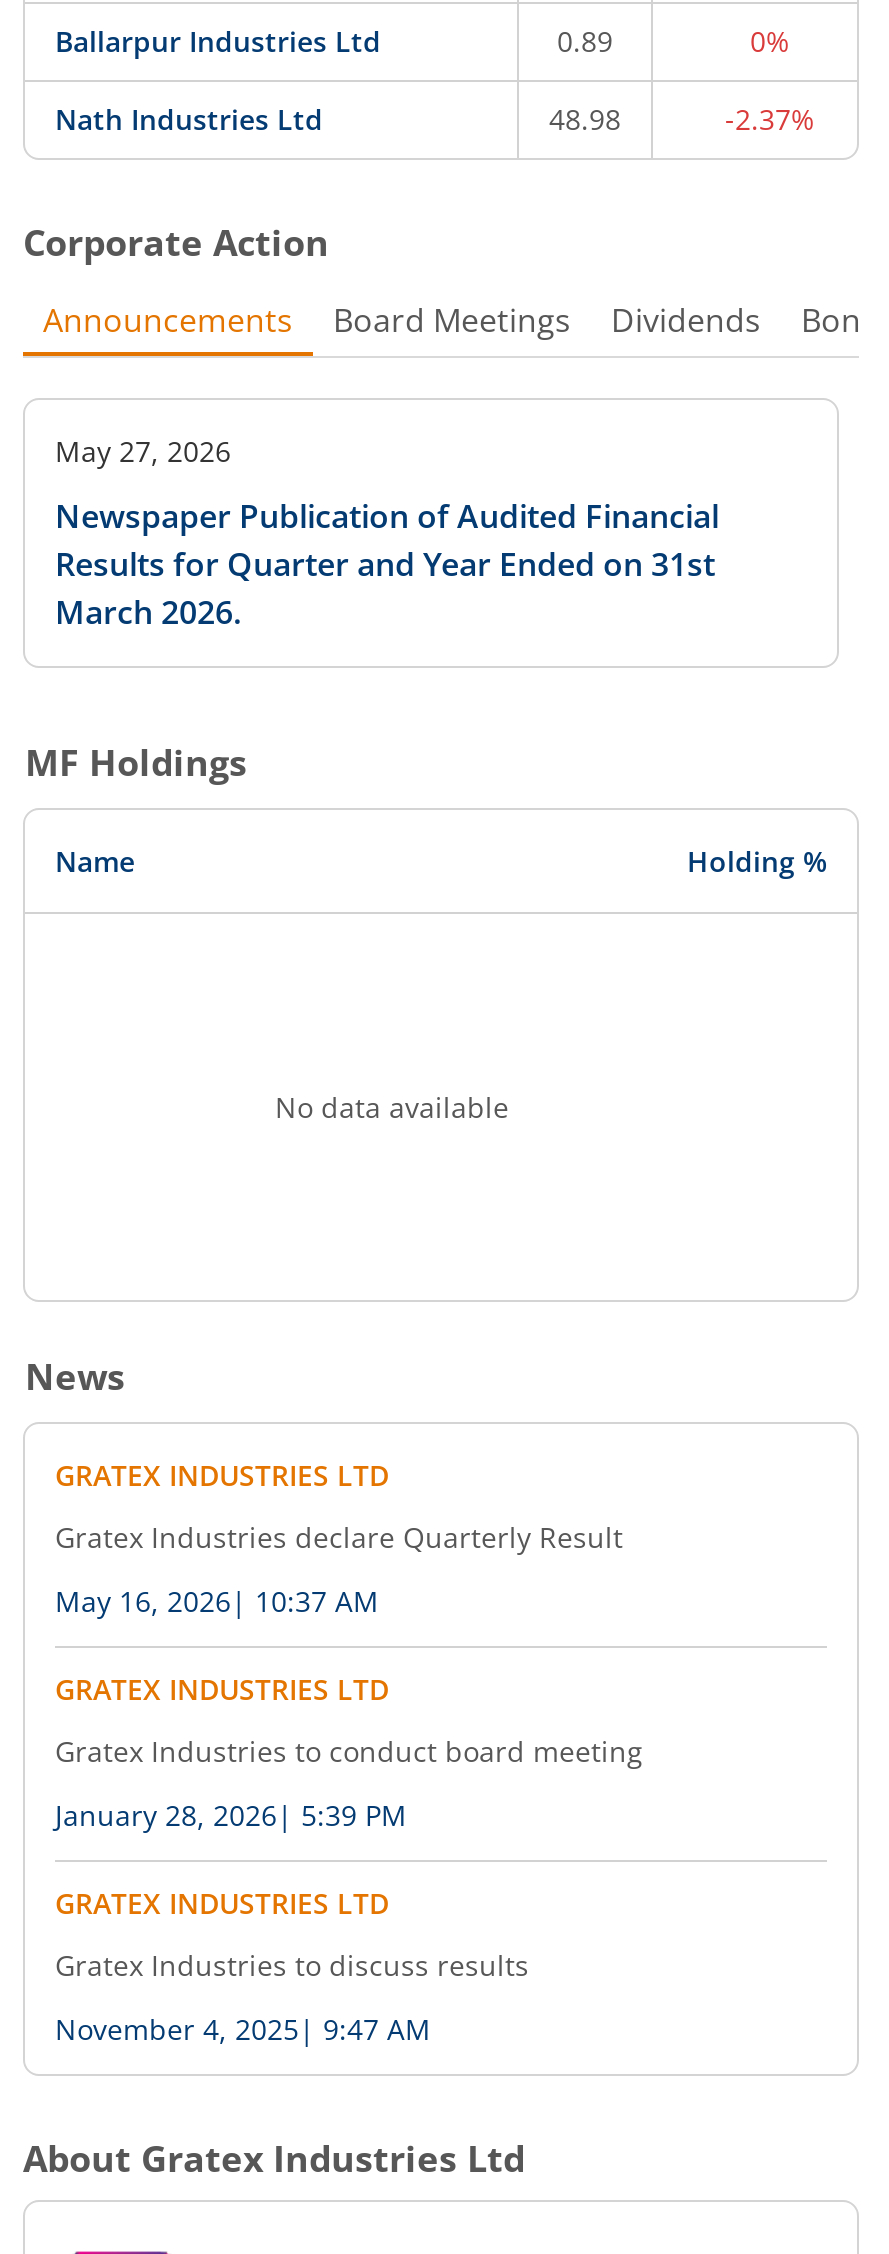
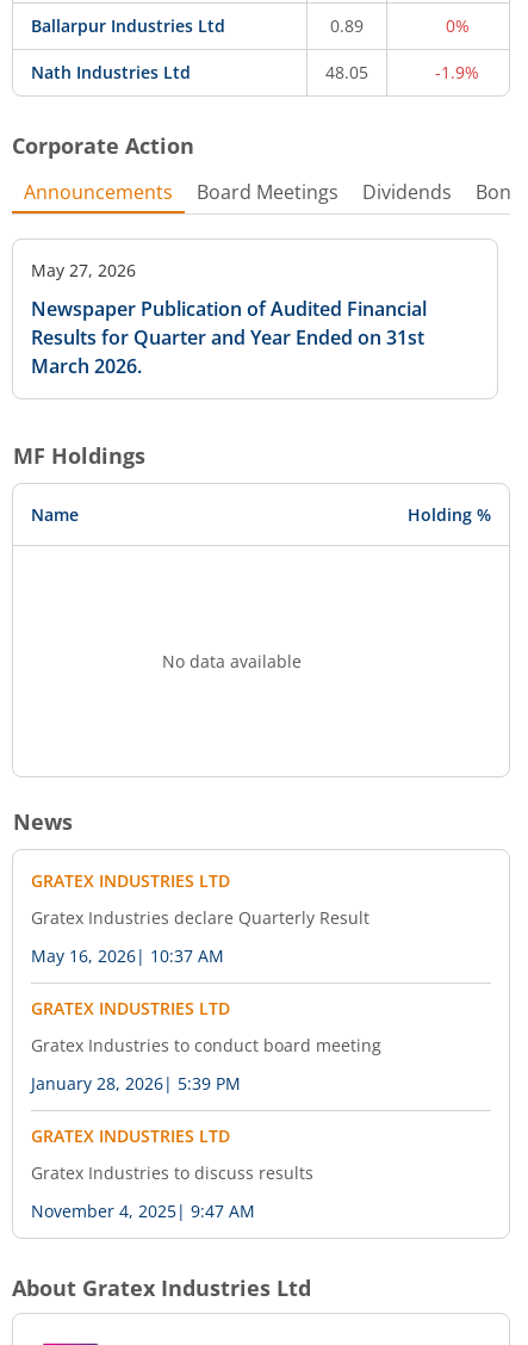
- 48.98
+ 48.05

- -2.37%
+ -1.9%
